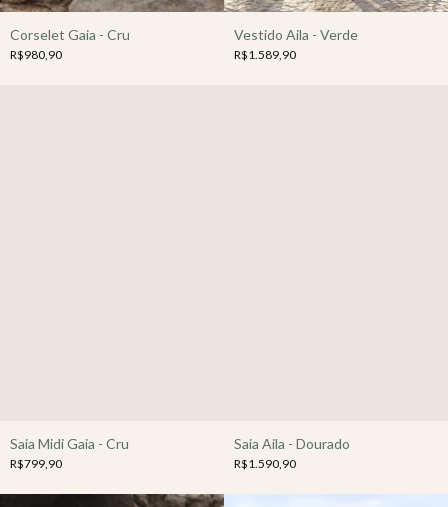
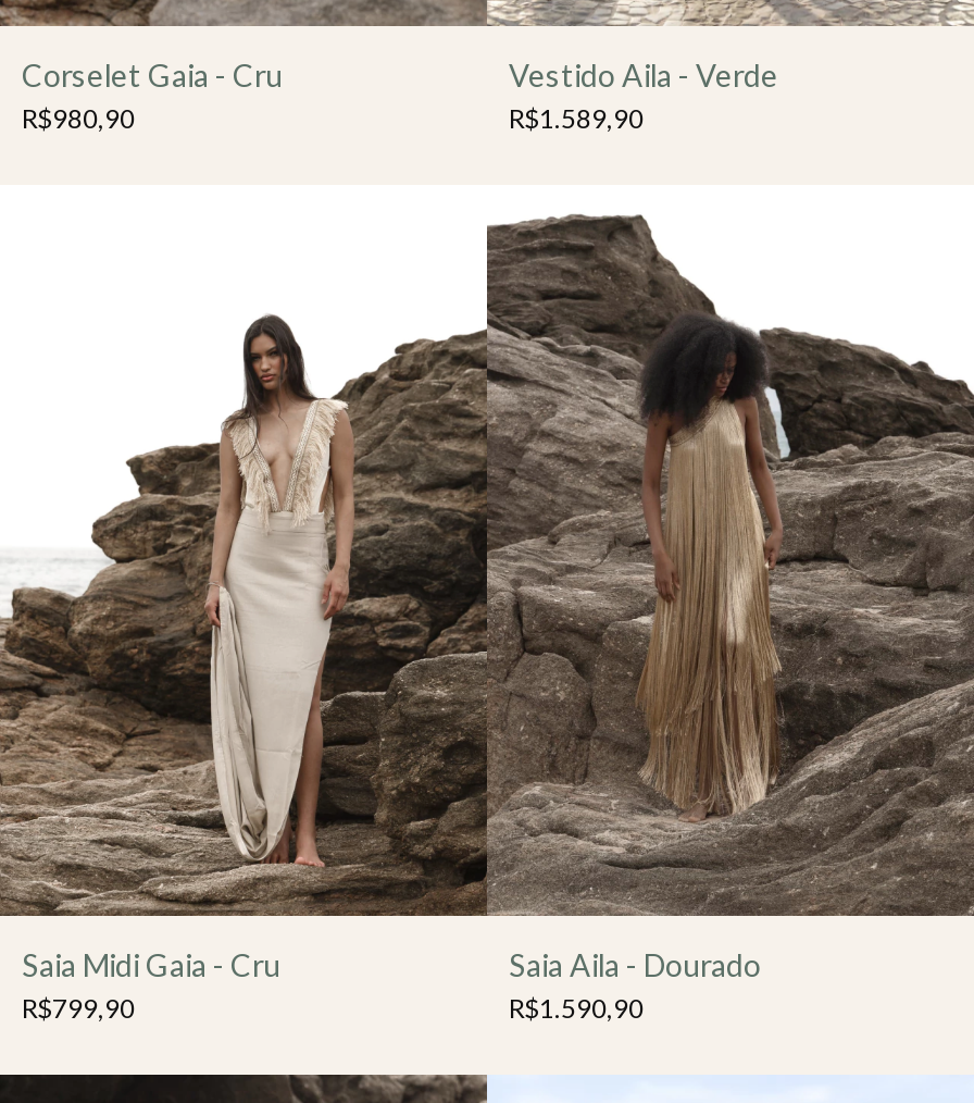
+ [image]
